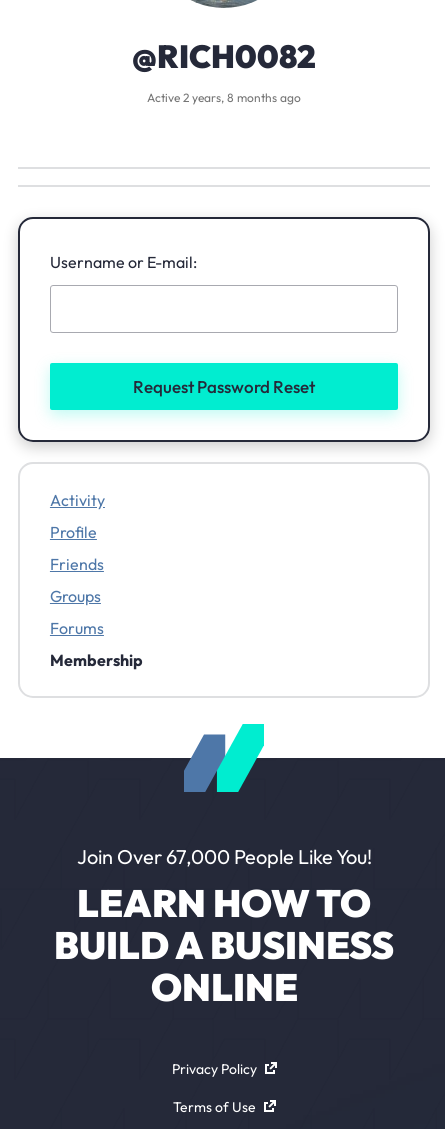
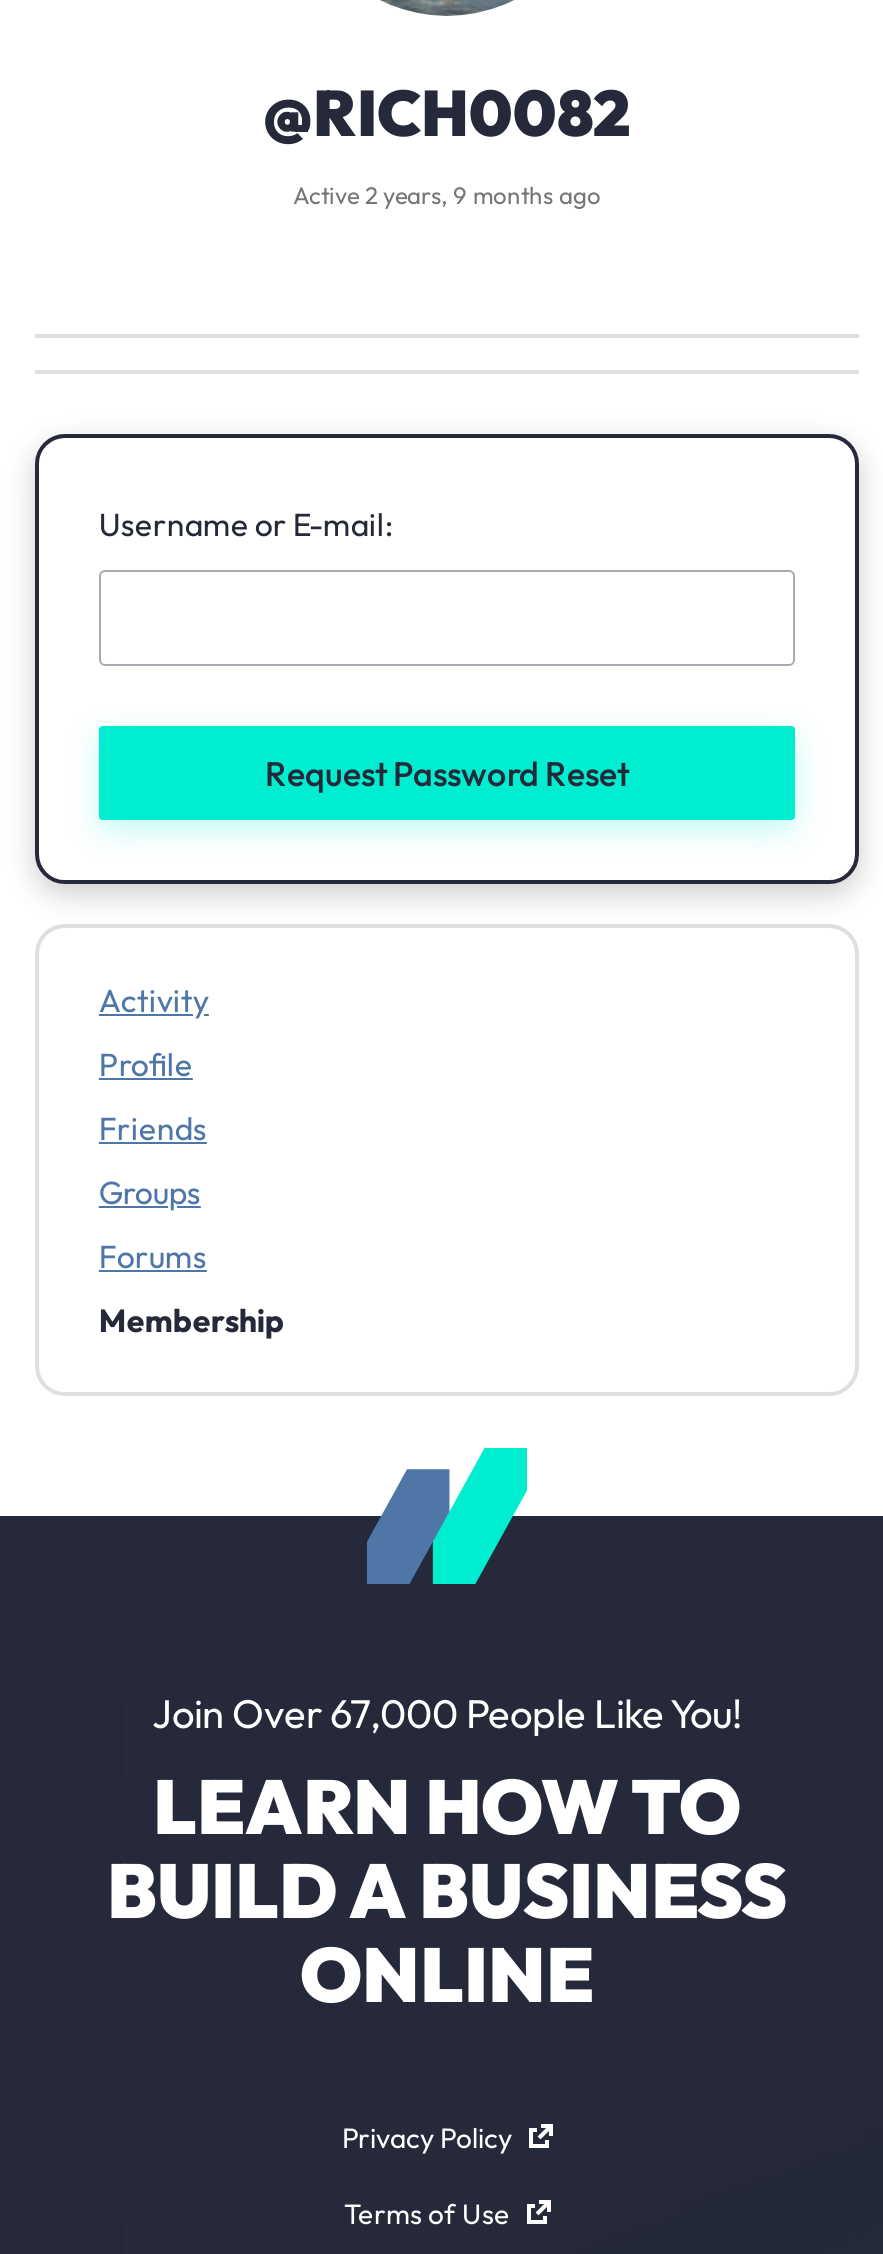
- Active 2 years, 8 months ago
+ Active 2 years, 9 months ago
